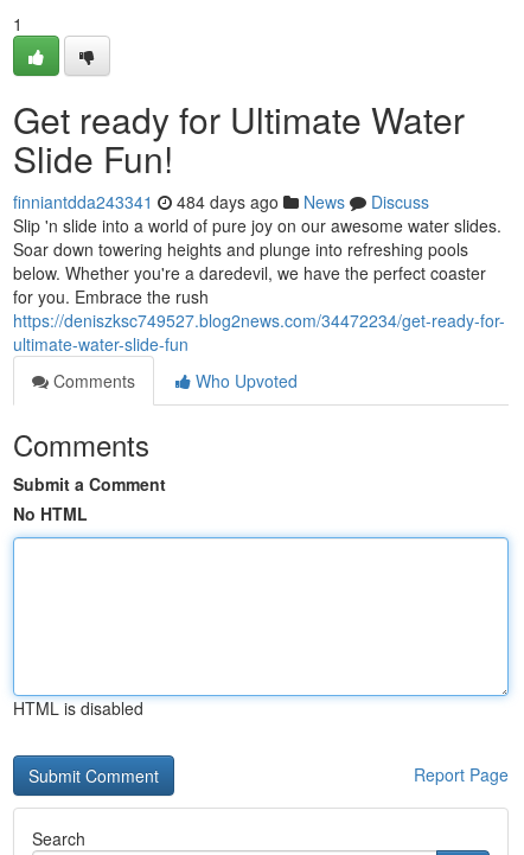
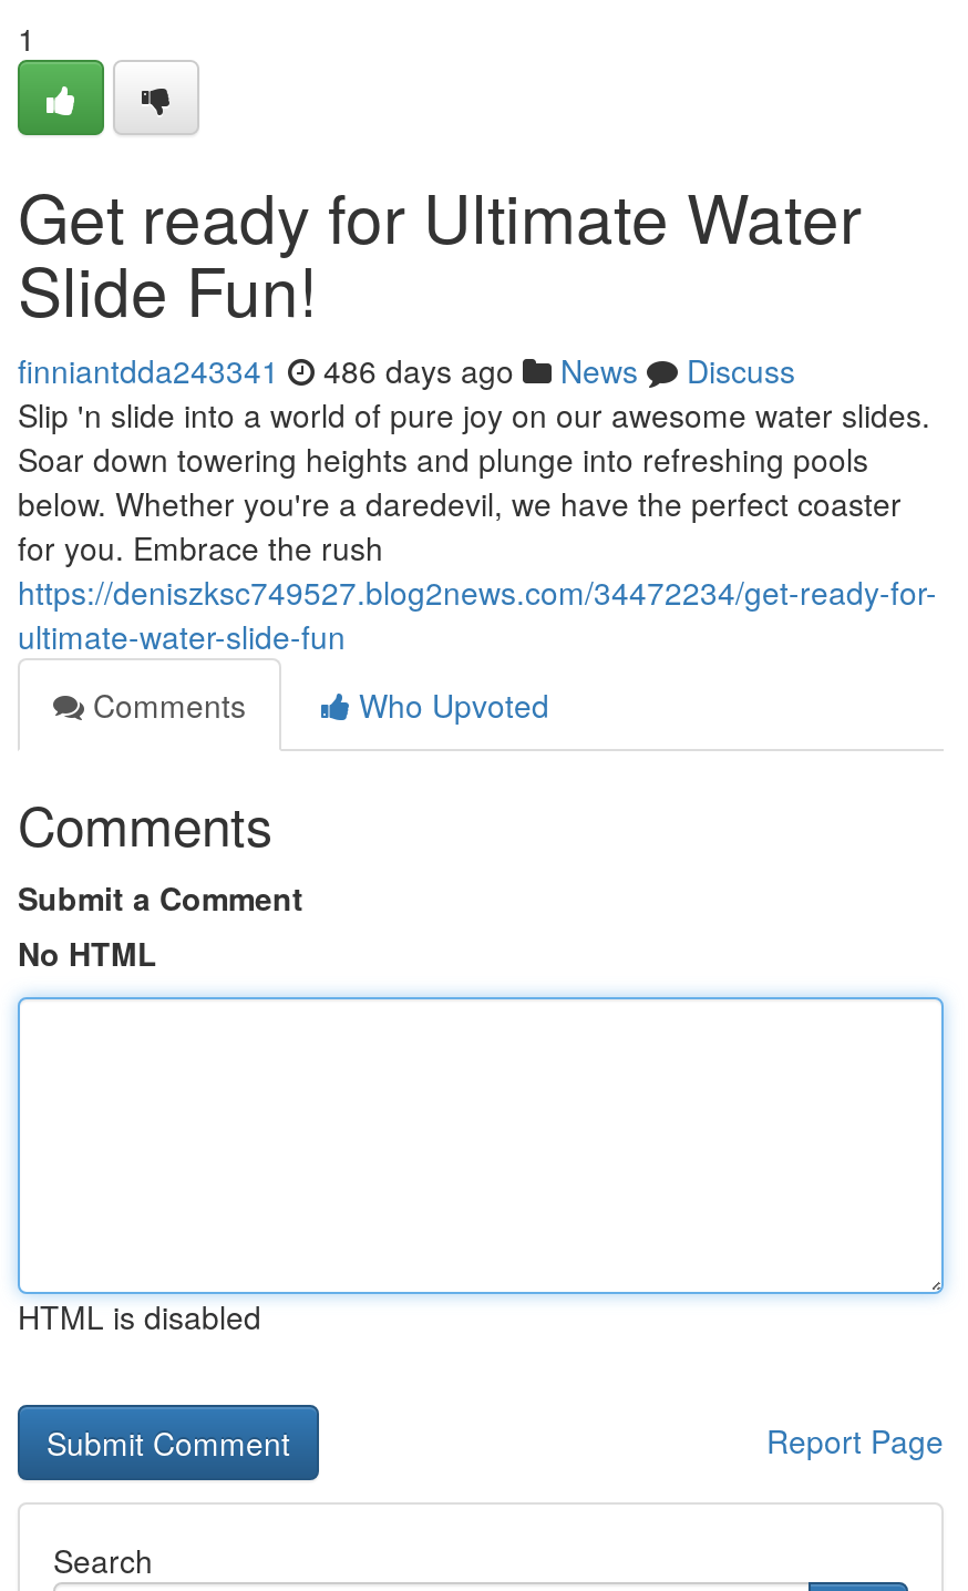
- finniantdda243341 484 days ago News Discuss
+ finniantdda243341 486 days ago News Discuss
